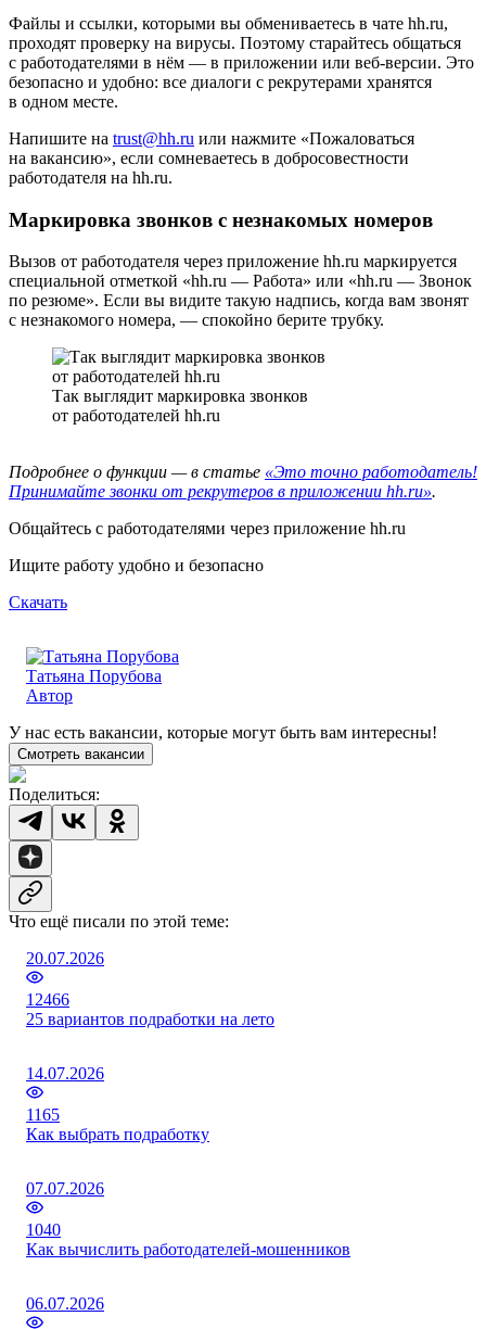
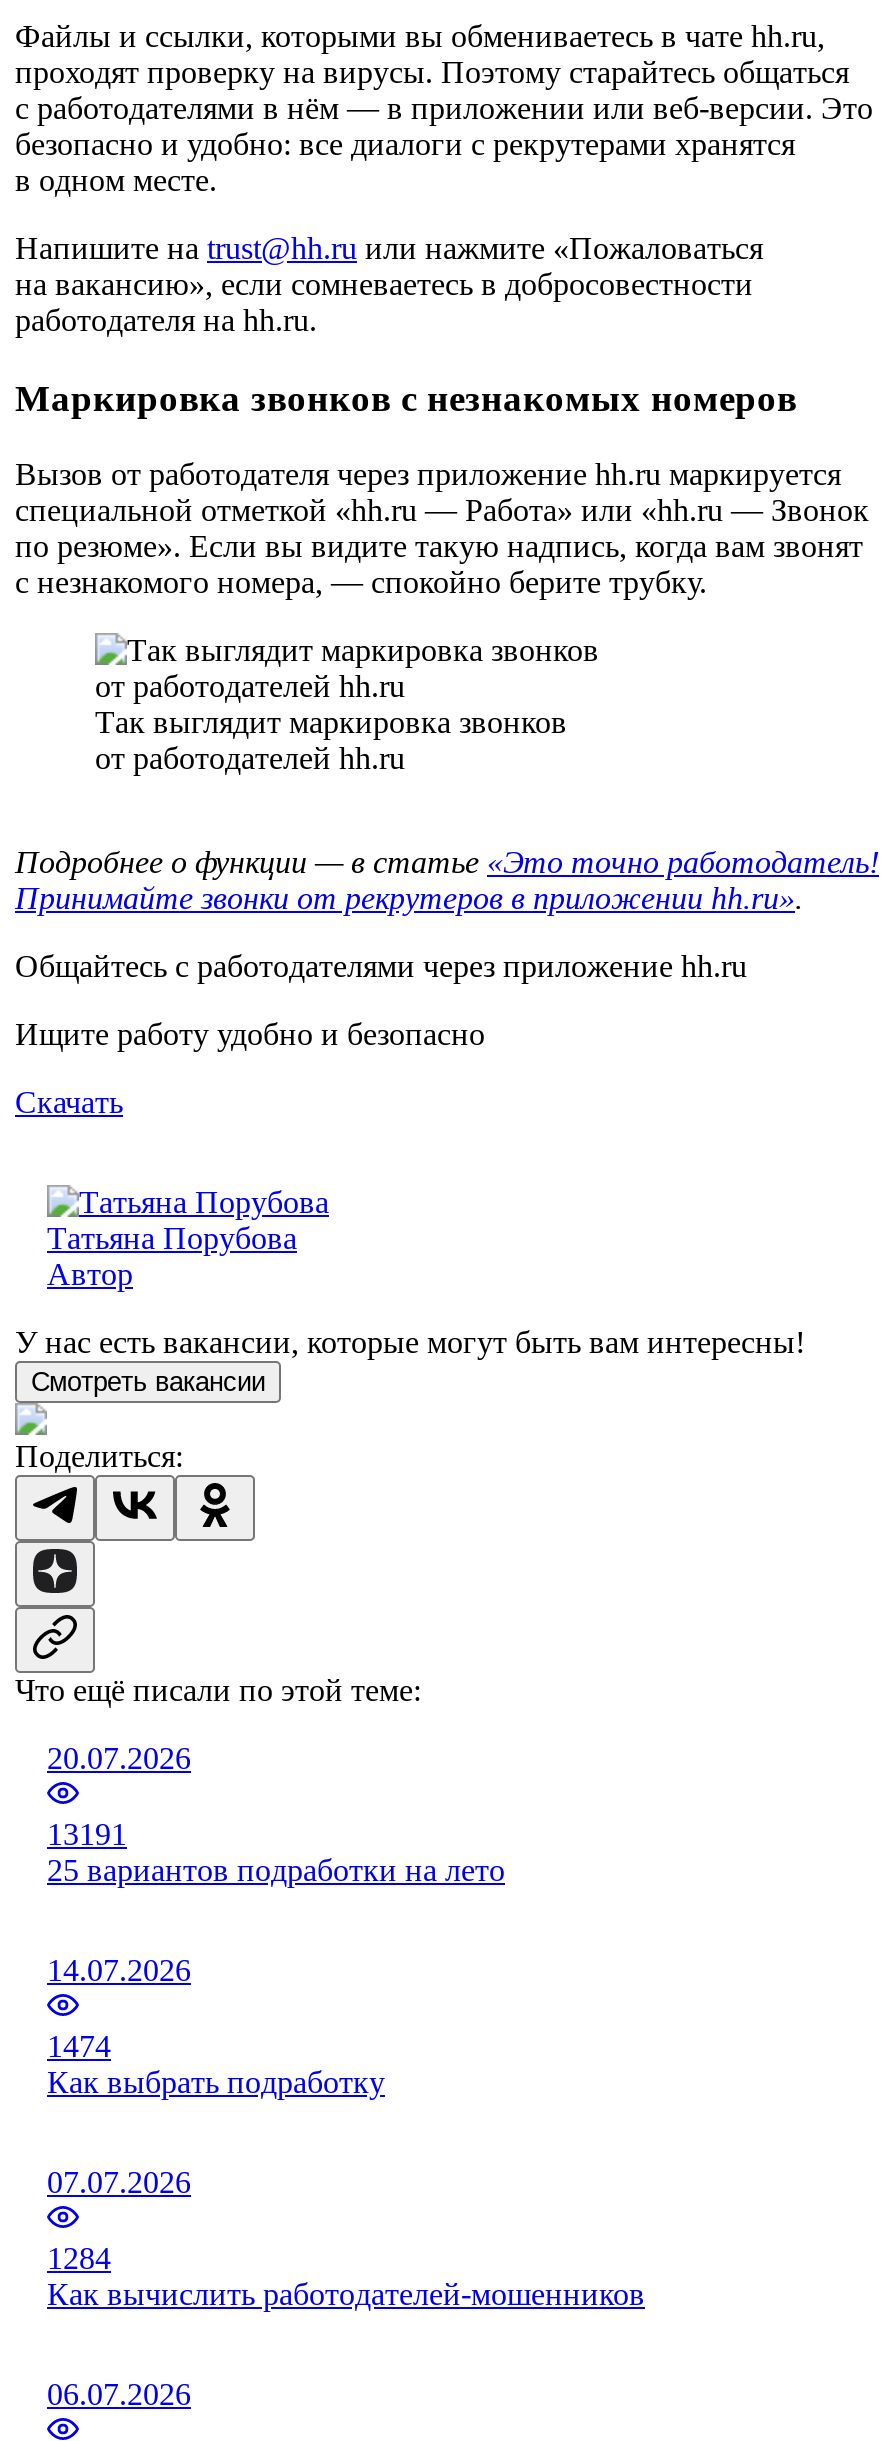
- 12466
+ 13191

- 1165
+ 1474

- 1040
+ 1284
